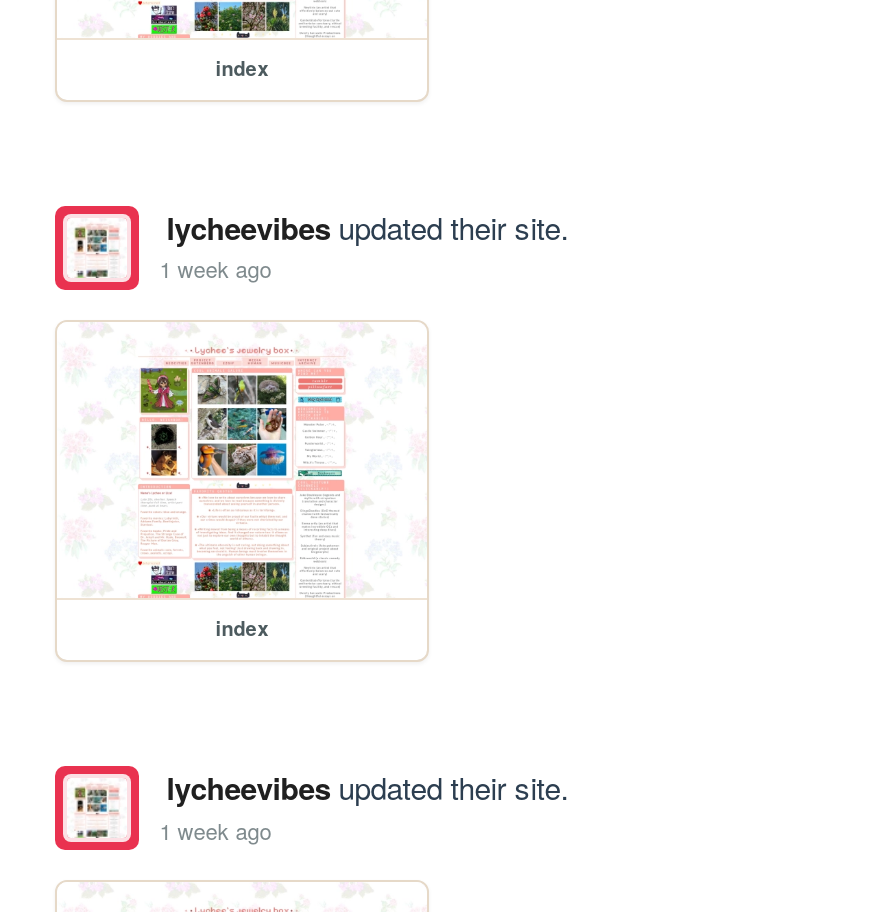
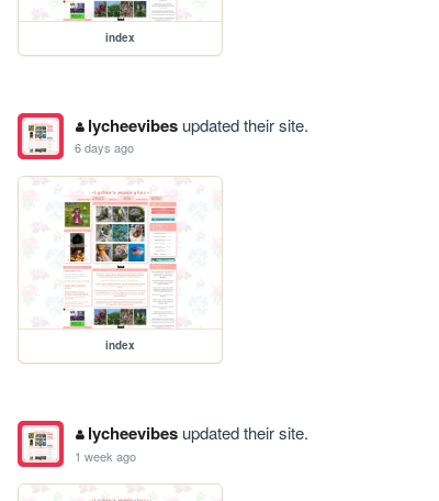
- 1 week ago
+ 6 days ago
